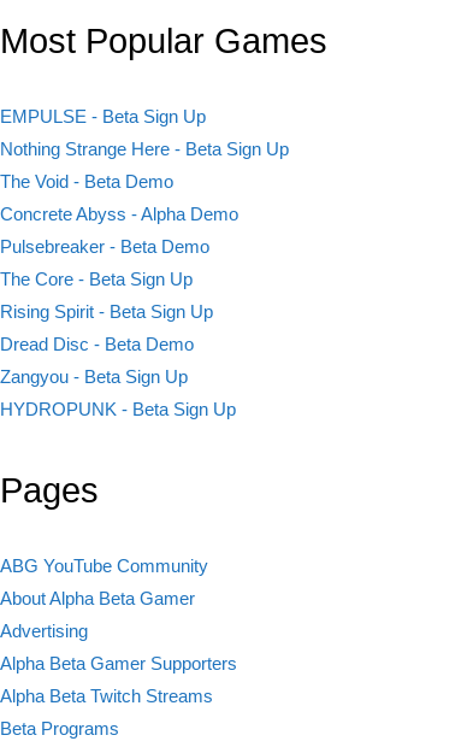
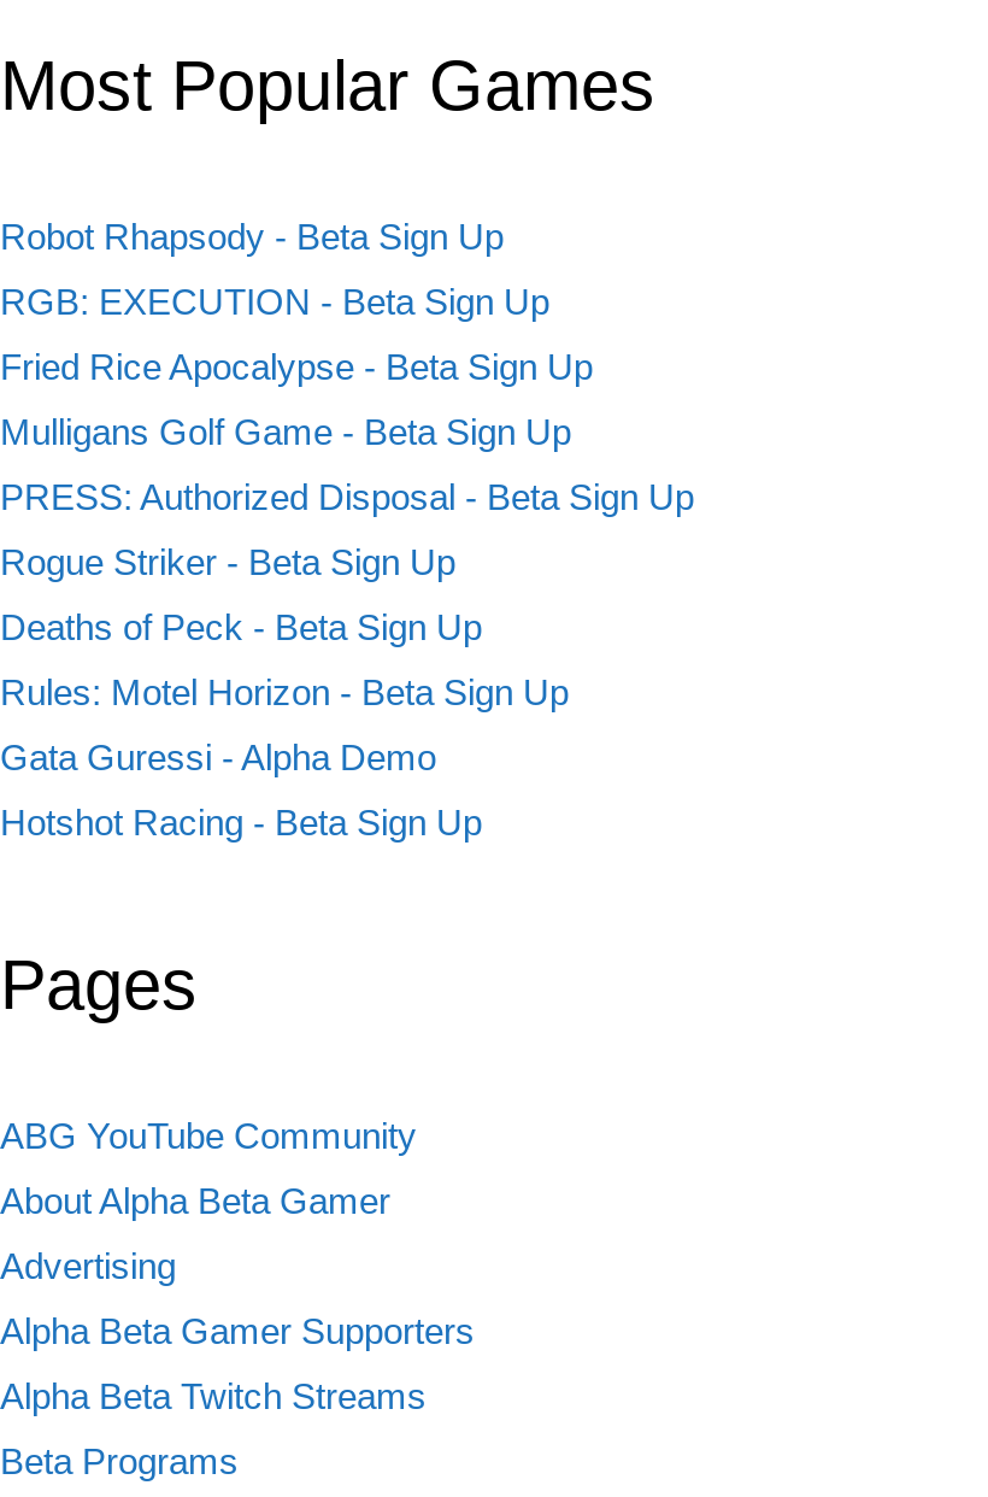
- EMPULSE - Beta Sign Up
+ Robot Rhapsody - Beta Sign Up

- Nothing Strange Here - Beta Sign Up
+ RGB: EXECUTION - Beta Sign Up

- The Void - Beta Demo
+ Fried Rice Apocalypse - Beta Sign Up

- Concrete Abyss - Alpha Demo
+ Mulligans Golf Game - Beta Sign Up

- Pulsebreaker - Beta Demo
+ PRESS: Authorized Disposal - Beta Sign Up

- The Core - Beta Sign Up
+ Rogue Striker - Beta Sign Up

- Rising Spirit - Beta Sign Up
+ Deaths of Peck - Beta Sign Up

- Dread Disc - Beta Demo
+ Rules: Motel Horizon - Beta Sign Up

- Zangyou - Beta Sign Up
+ Gata Guressi - Alpha Demo

- HYDROPUNK - Beta Sign Up
+ Hotshot Racing - Beta Sign Up
